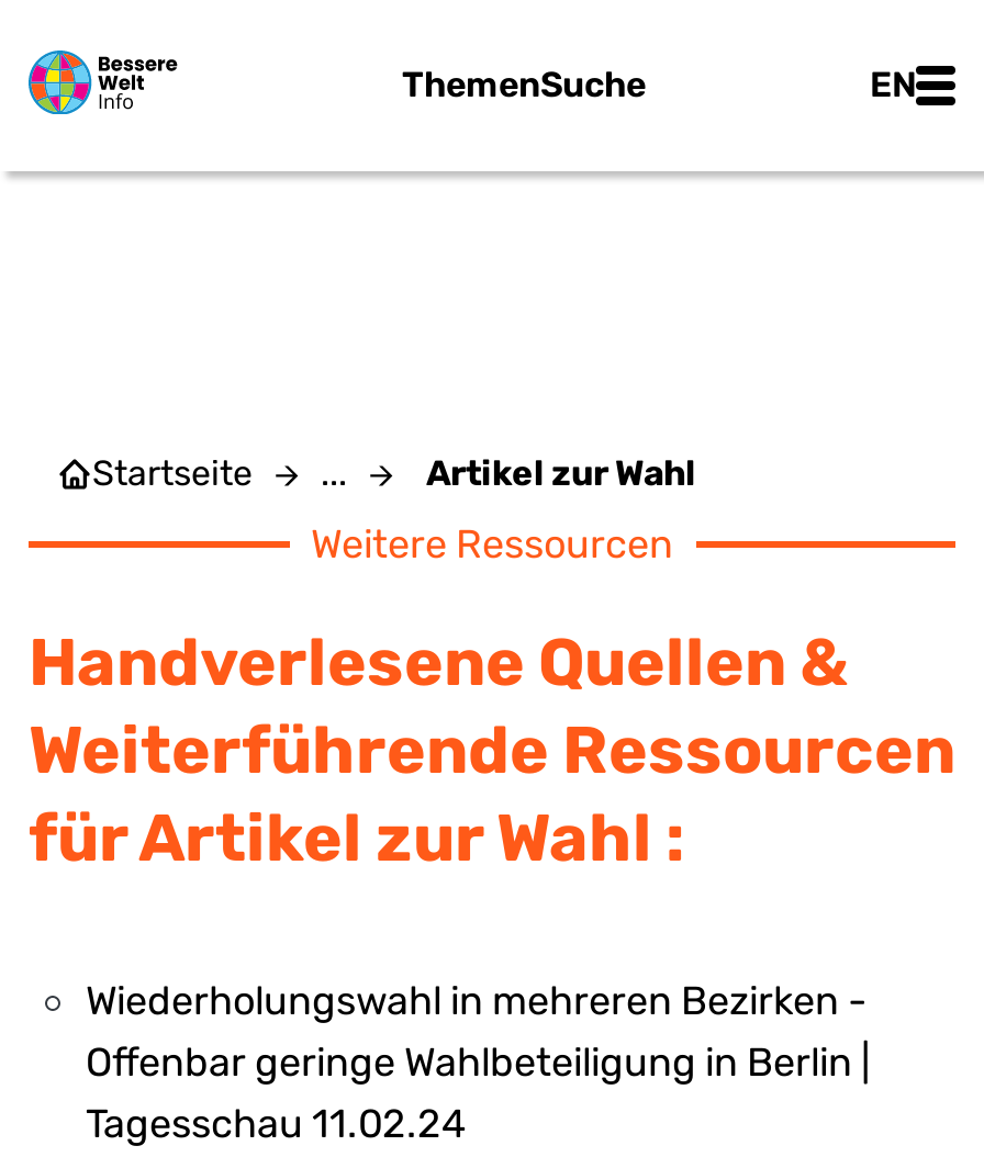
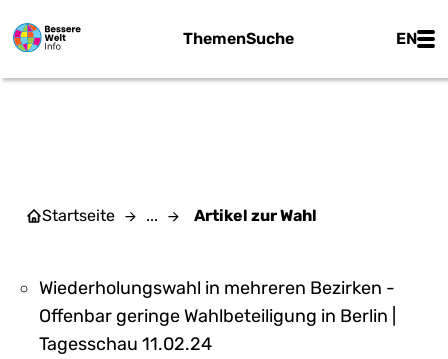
- Weitere Ressourcen
- Handverlesene Quellen &
- Weiterführende Ressourcen
- für Artikel zur Wahl :
